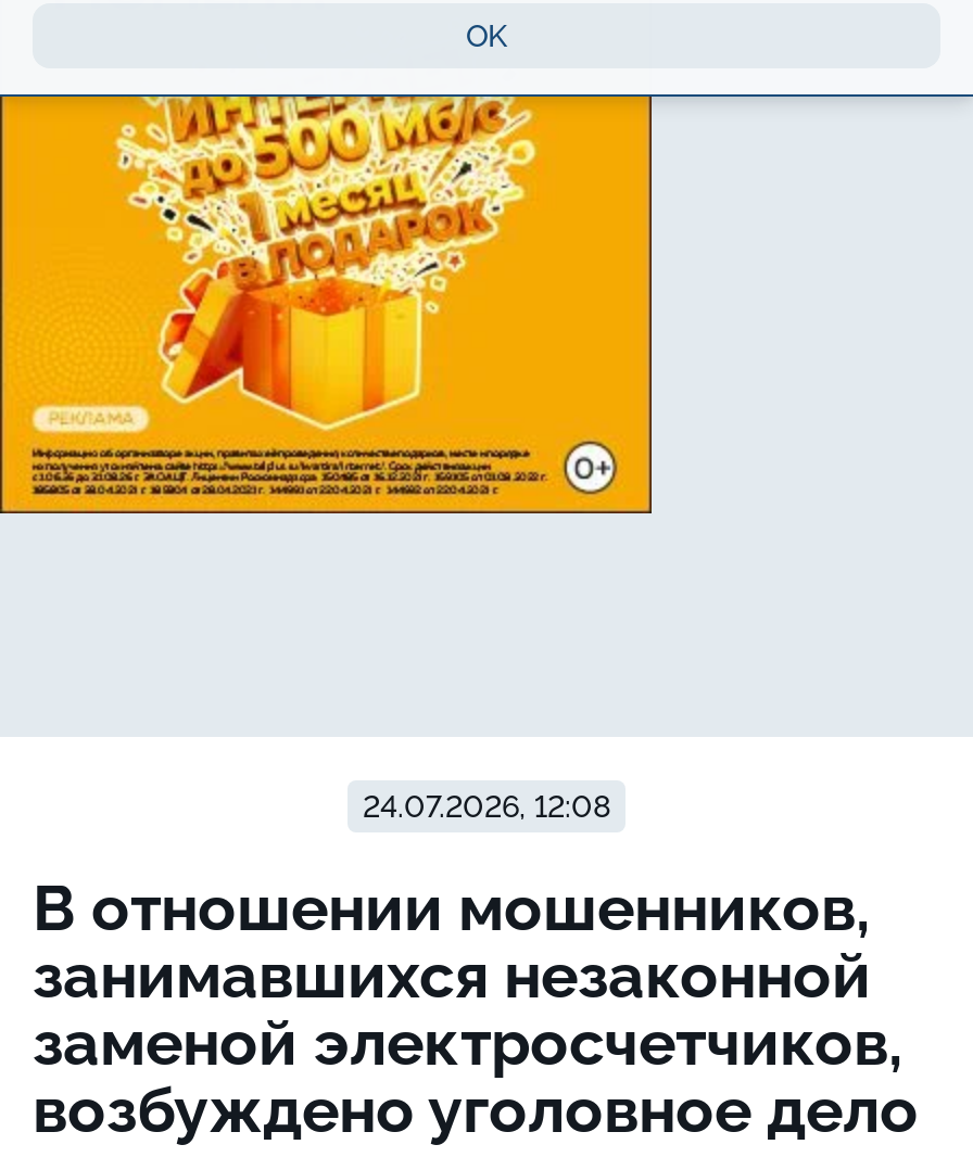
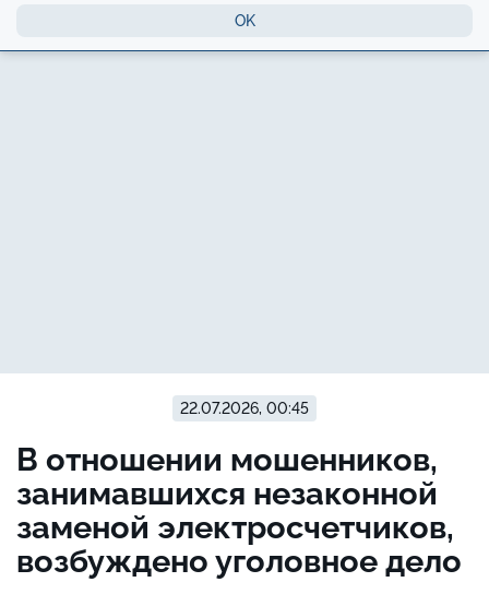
- [image]

- 24.07.2026, 12:08
+ 22.07.2026, 00:45
